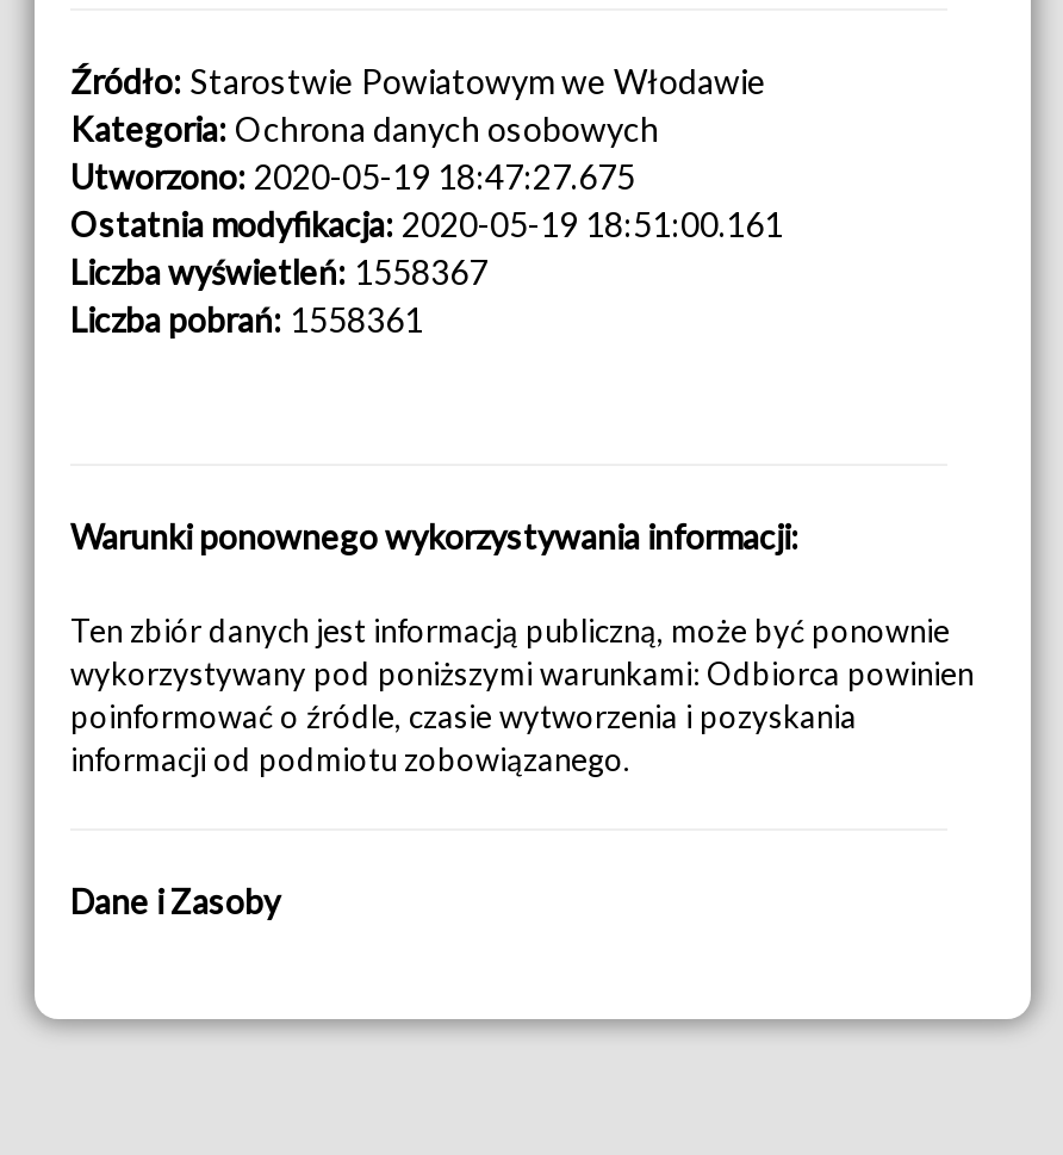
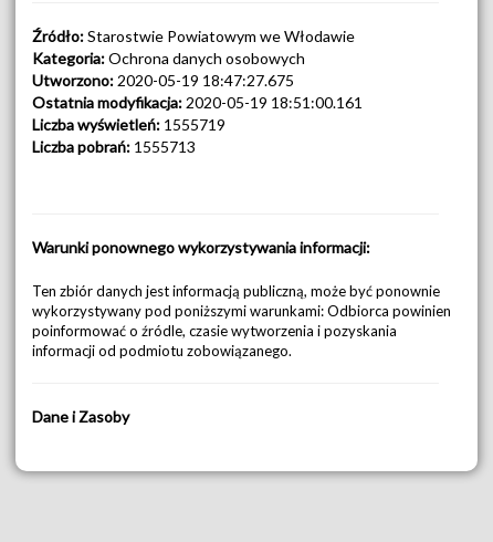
- Liczba wyświetleń: 1558367
+ Liczba wyświetleń: 1555719

- Liczba pobrań: 1558361
+ Liczba pobrań: 1555713
